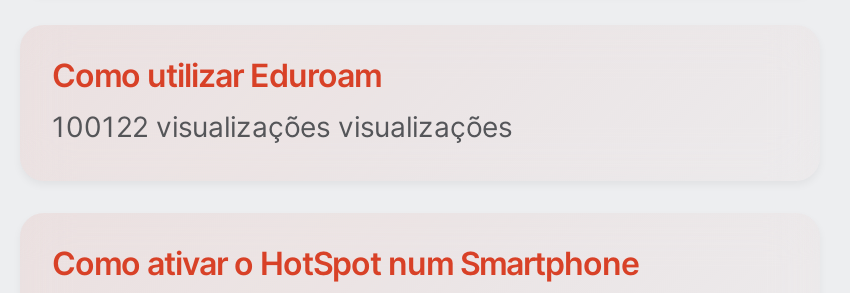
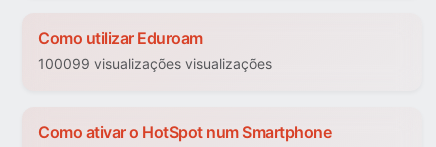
- 100122 visualizações visualizações
+ 100099 visualizações visualizações
